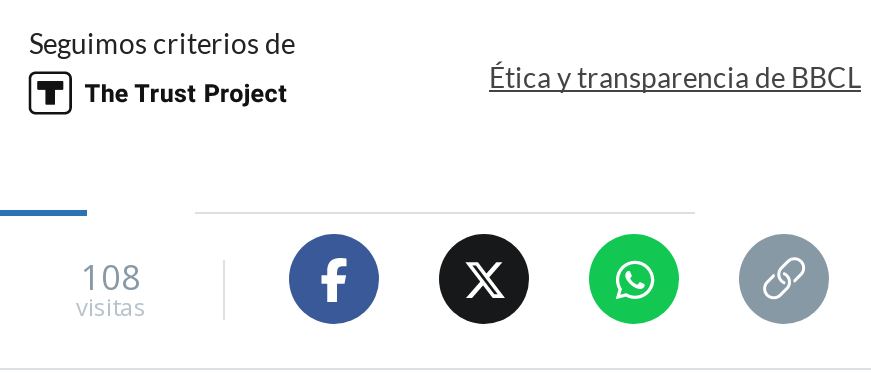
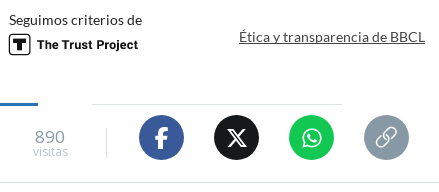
- 108
+ 890
